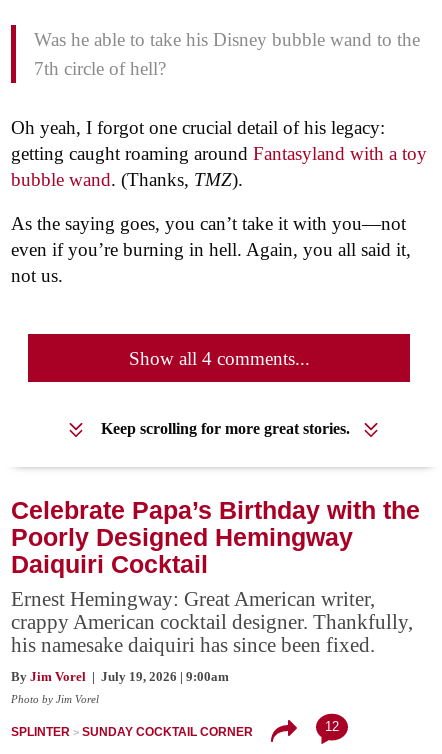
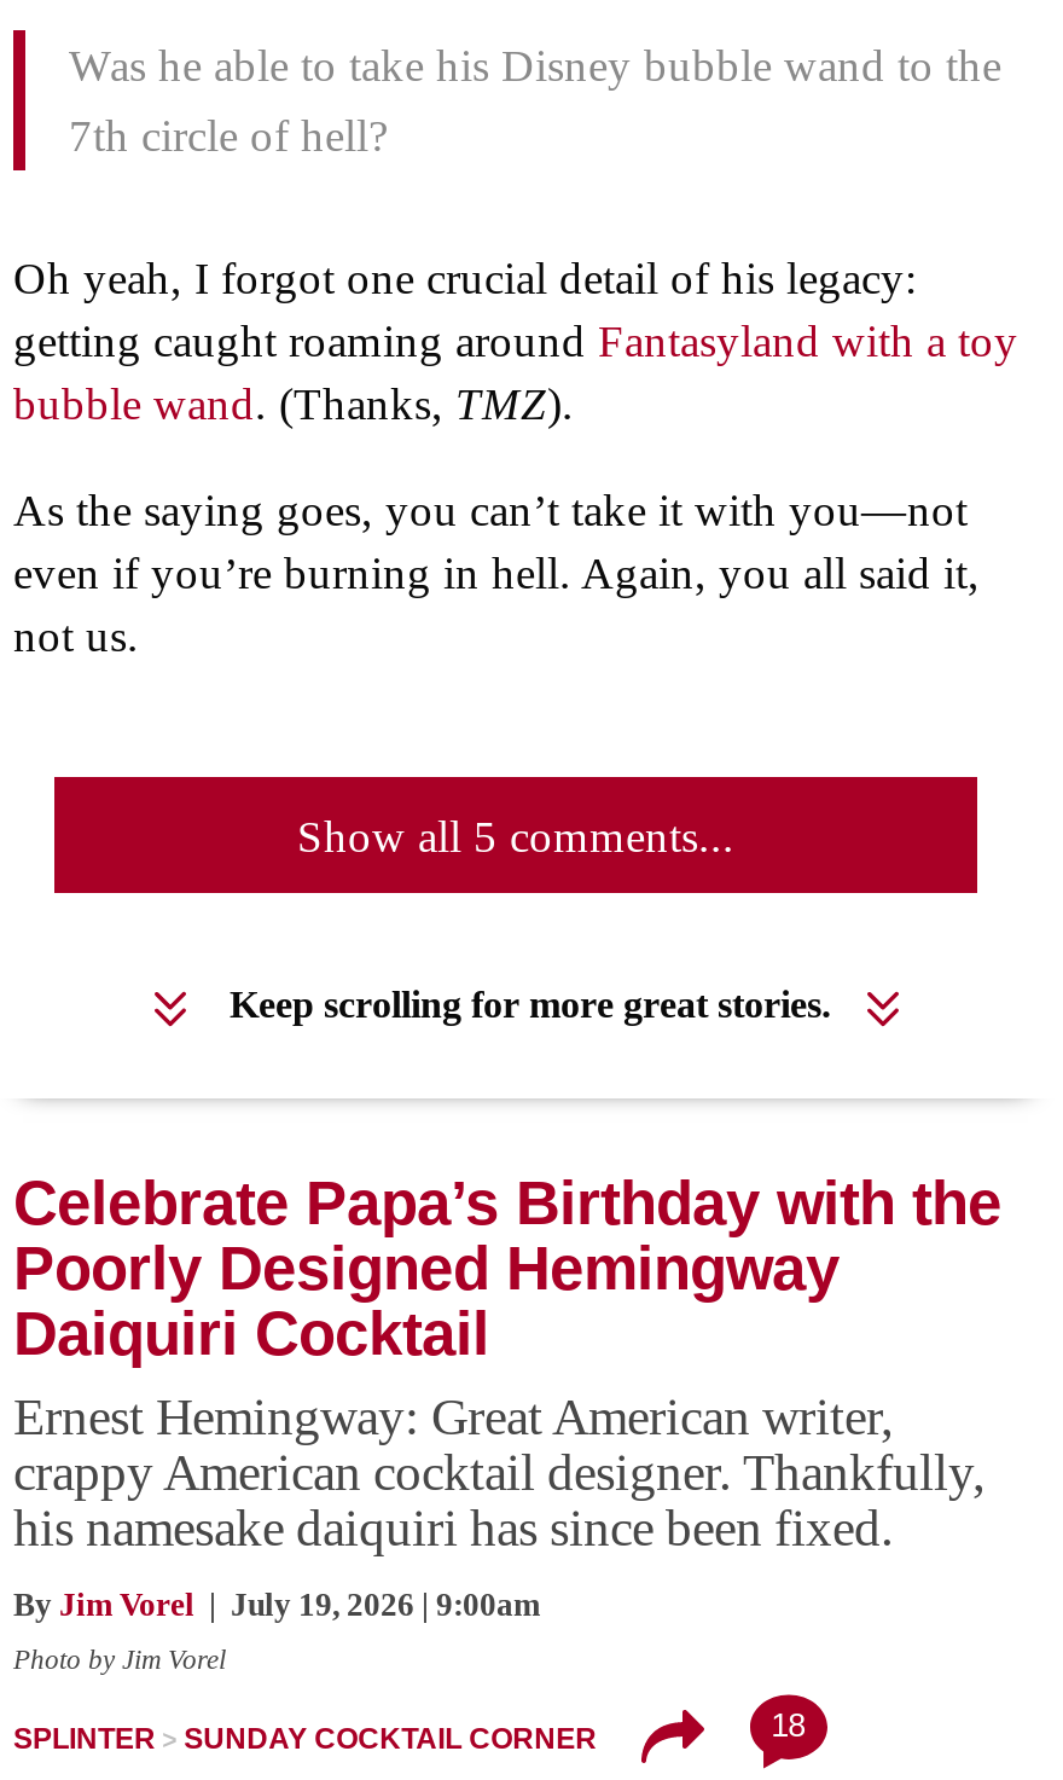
- Show all 4 comments...
+ Show all 5 comments...

- 12
+ 18
